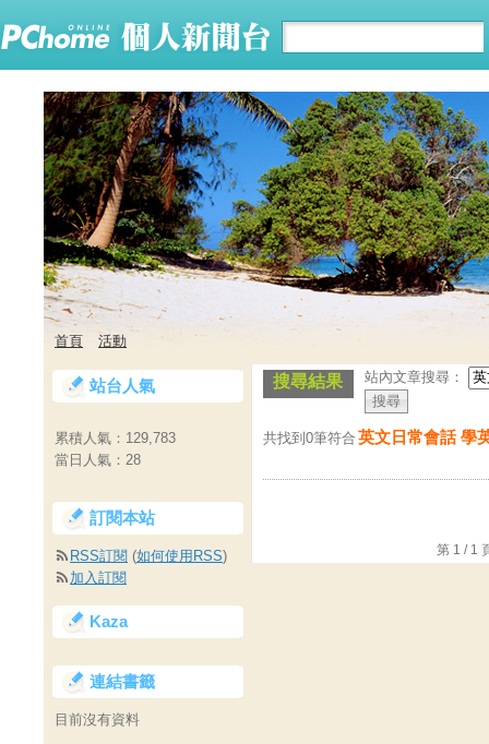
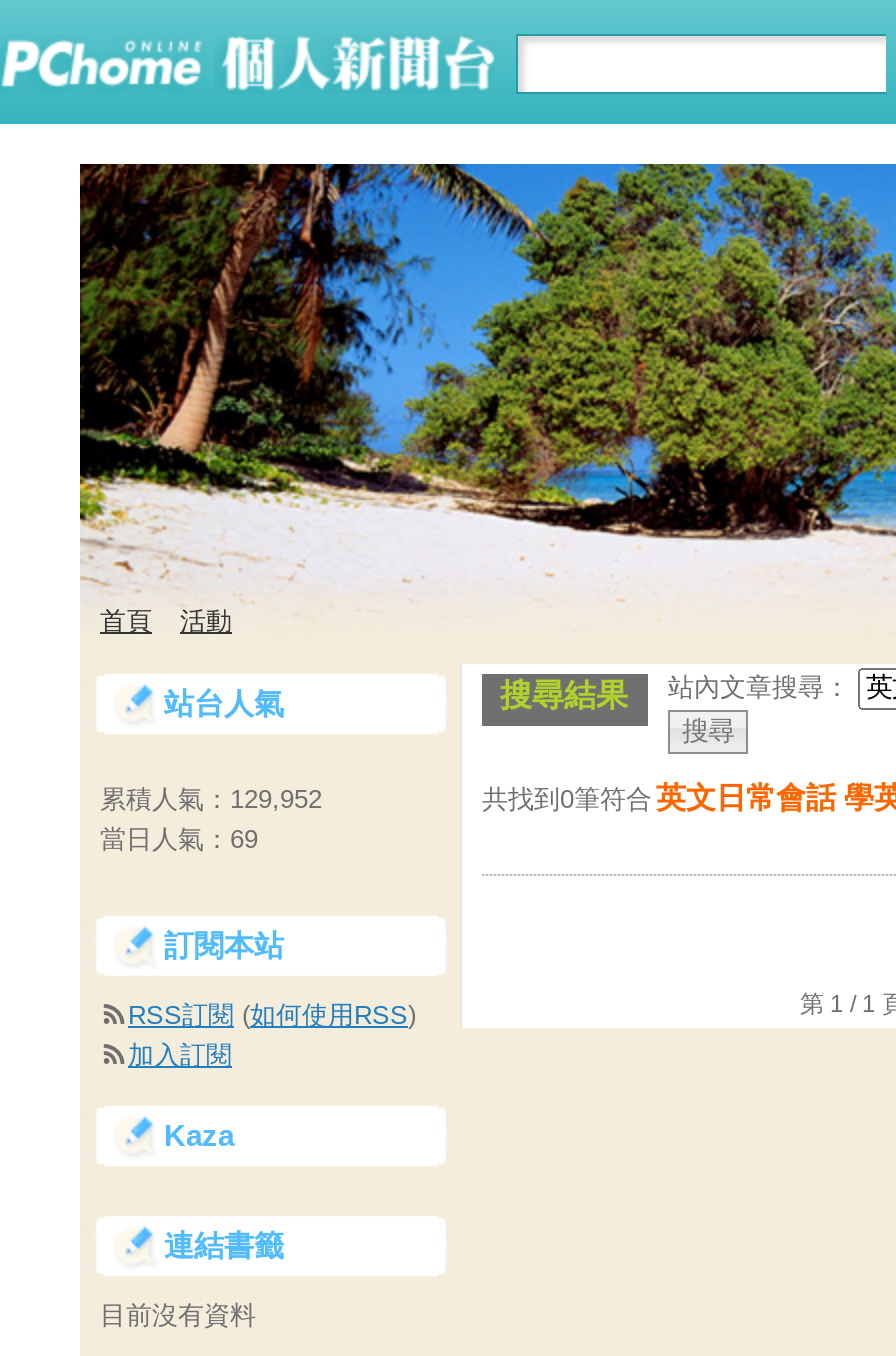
- 累積人氣：129,783
+ 累積人氣：129,952

- 當日人氣：28
+ 當日人氣：69
